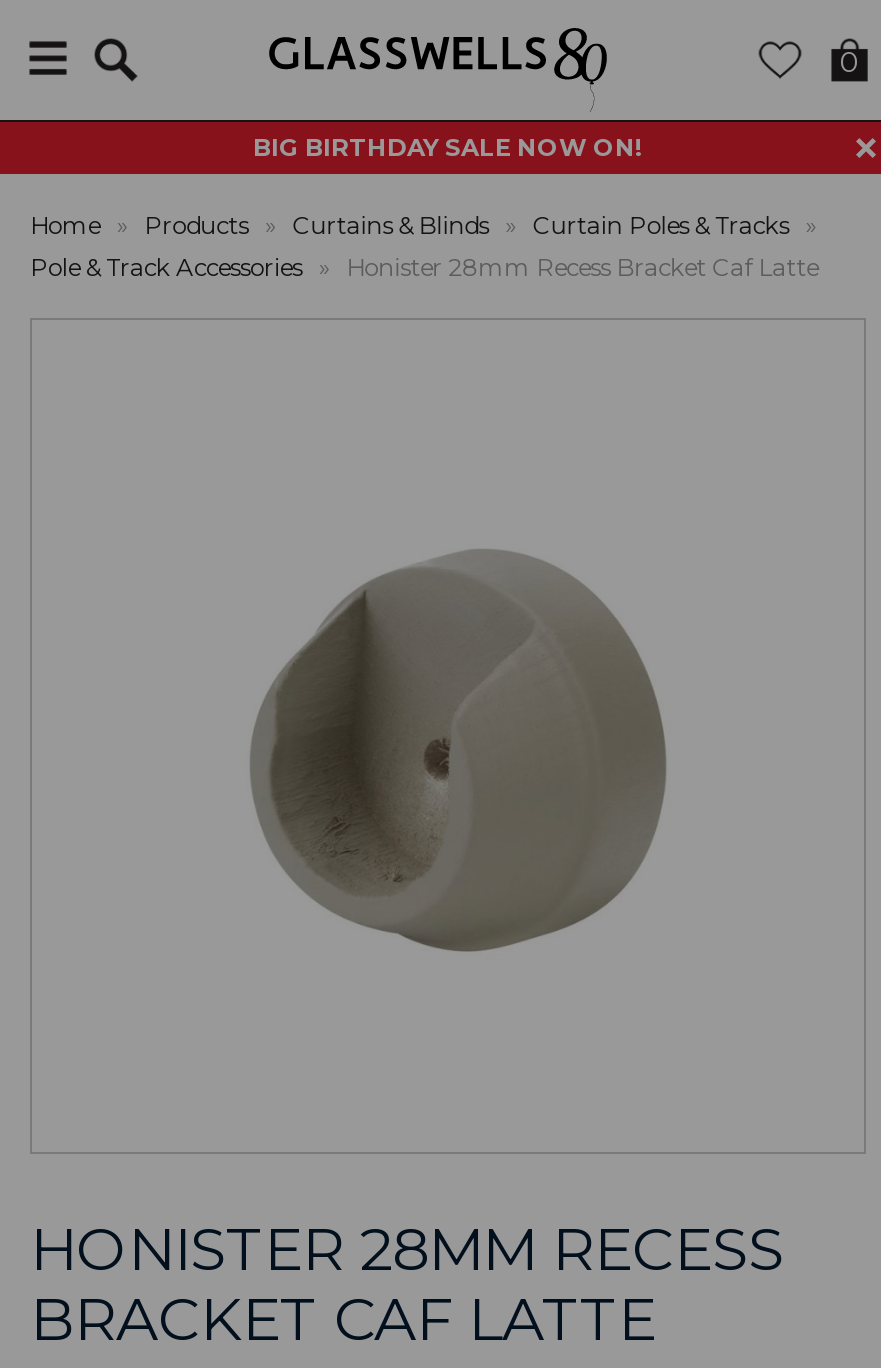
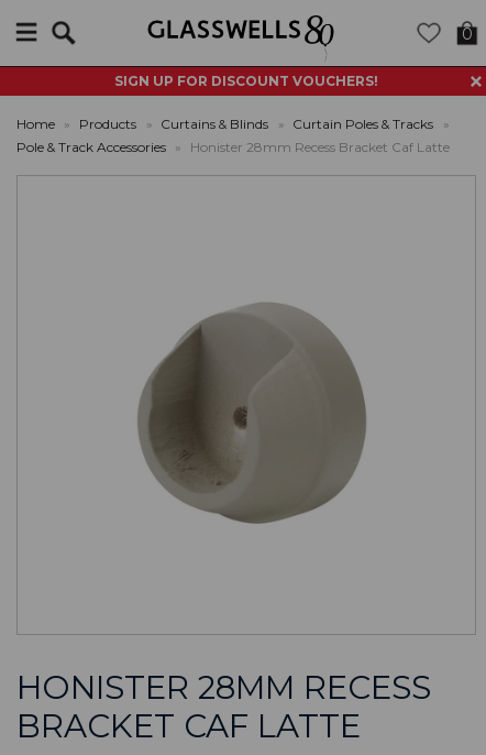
- BIG BIRTHDAY SALE NOW ON!
+ SIGN UP FOR DISCOUNT VOUCHERS!
